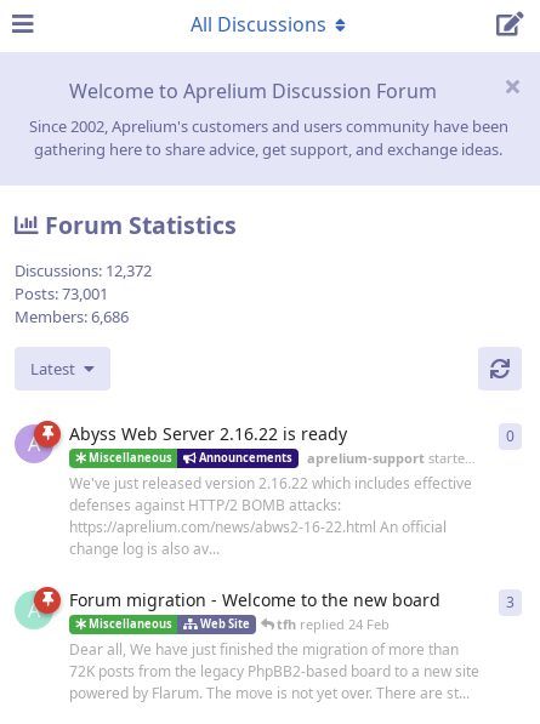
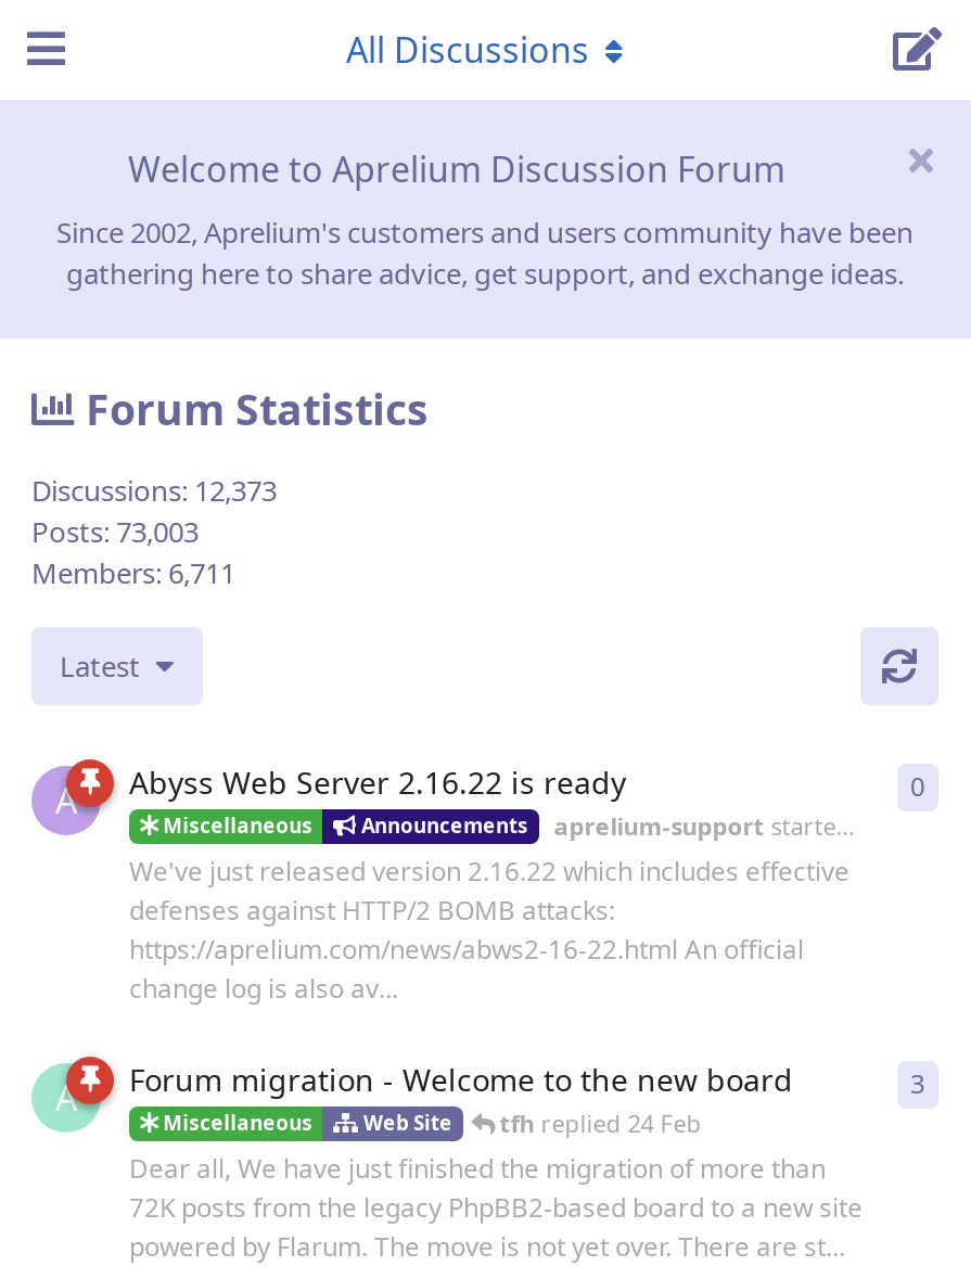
- Discussions: 12,372
+ Discussions: 12,373

- Posts: 73,001
+ Posts: 73,003

- Members: 6,686
+ Members: 6,711
